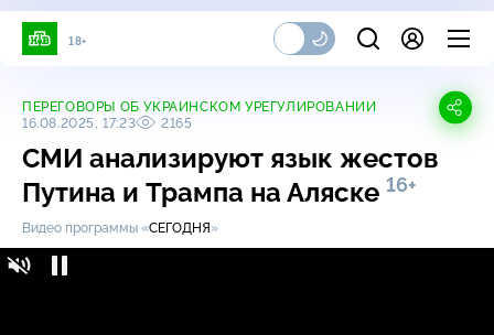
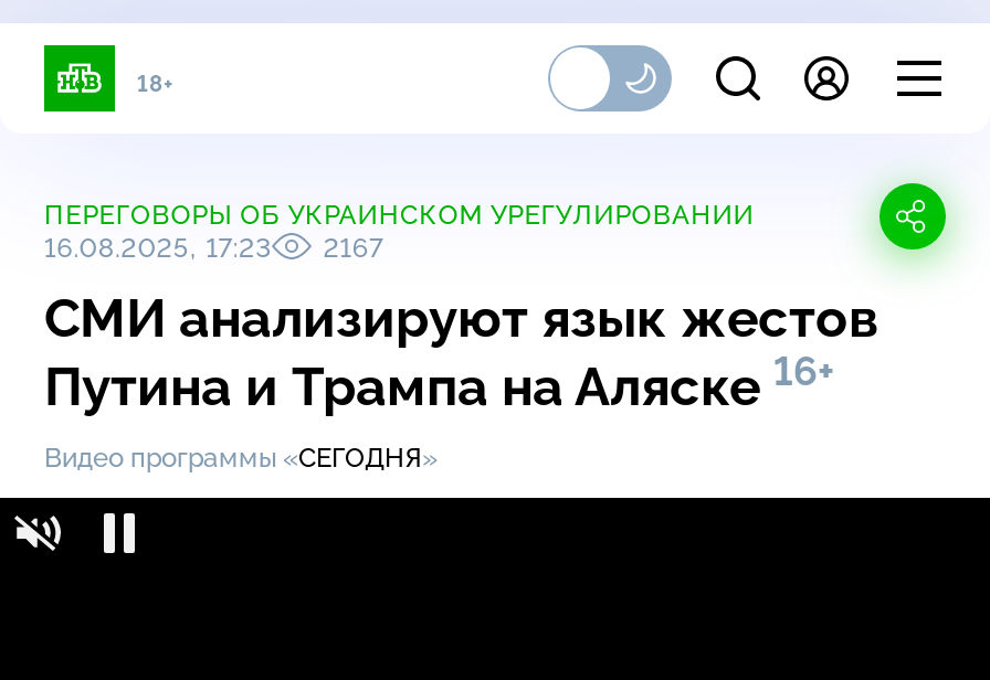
- 16.08.2025, 17:23 2165
+ 16.08.2025, 17:23 2167
